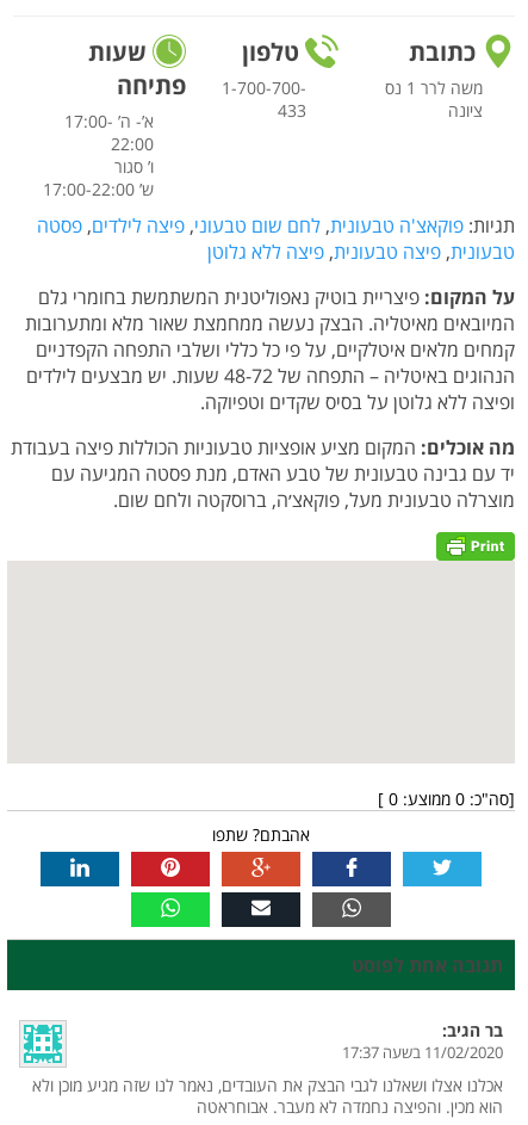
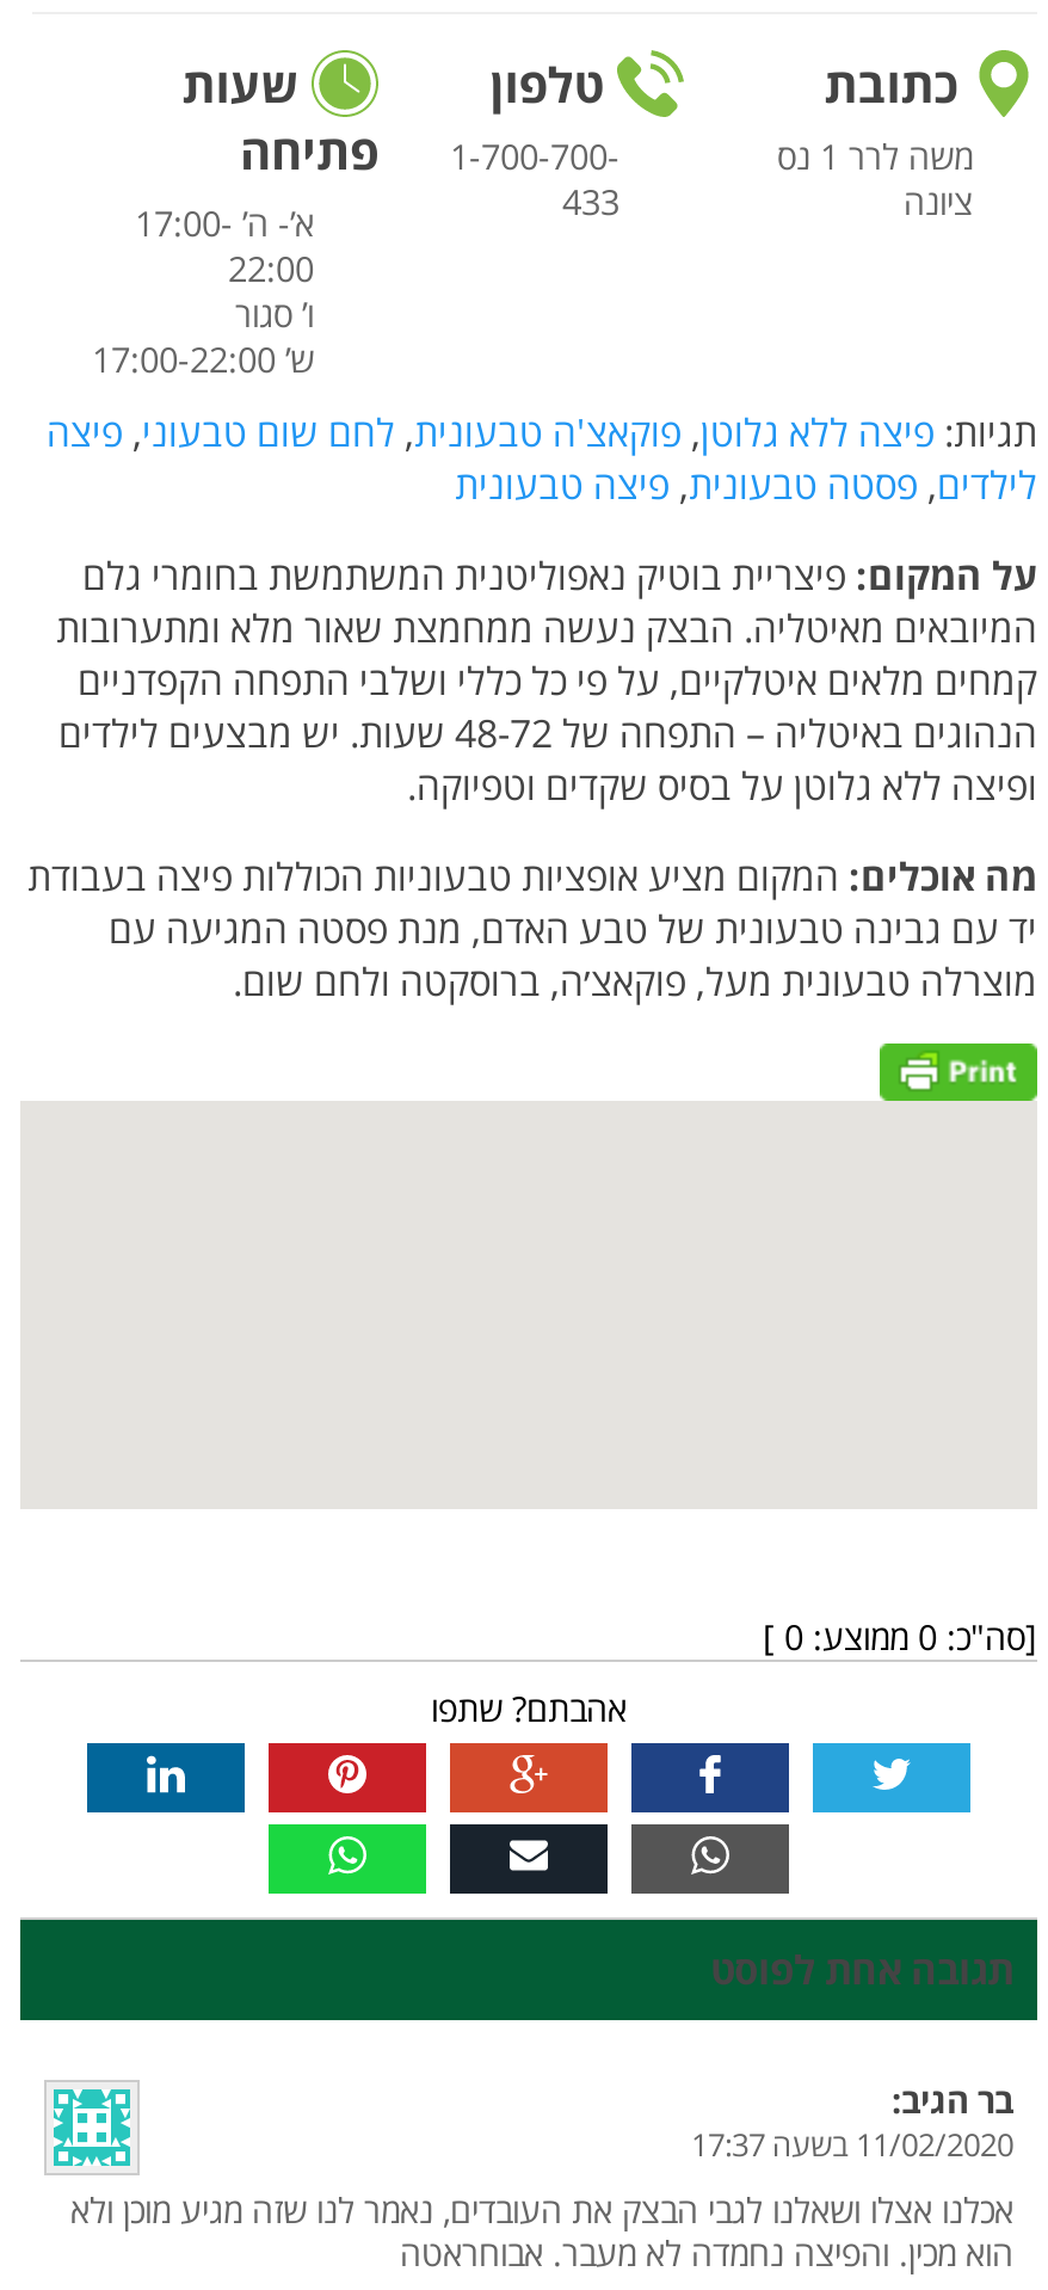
- תגיות: פוקאצ'ה טבעונית, לחם שום טבעוני, פיצה לילדים, פסטה
- טבעונית, פיצה טבעונית, פיצה ללא גלוטן
+ תגיות: פיצה ללא גלוטן, פוקאצ'ה טבעונית, לחם שום טבעוני, פיצה
+ לילדים, פסטה טבעונית, פיצה טבעונית
